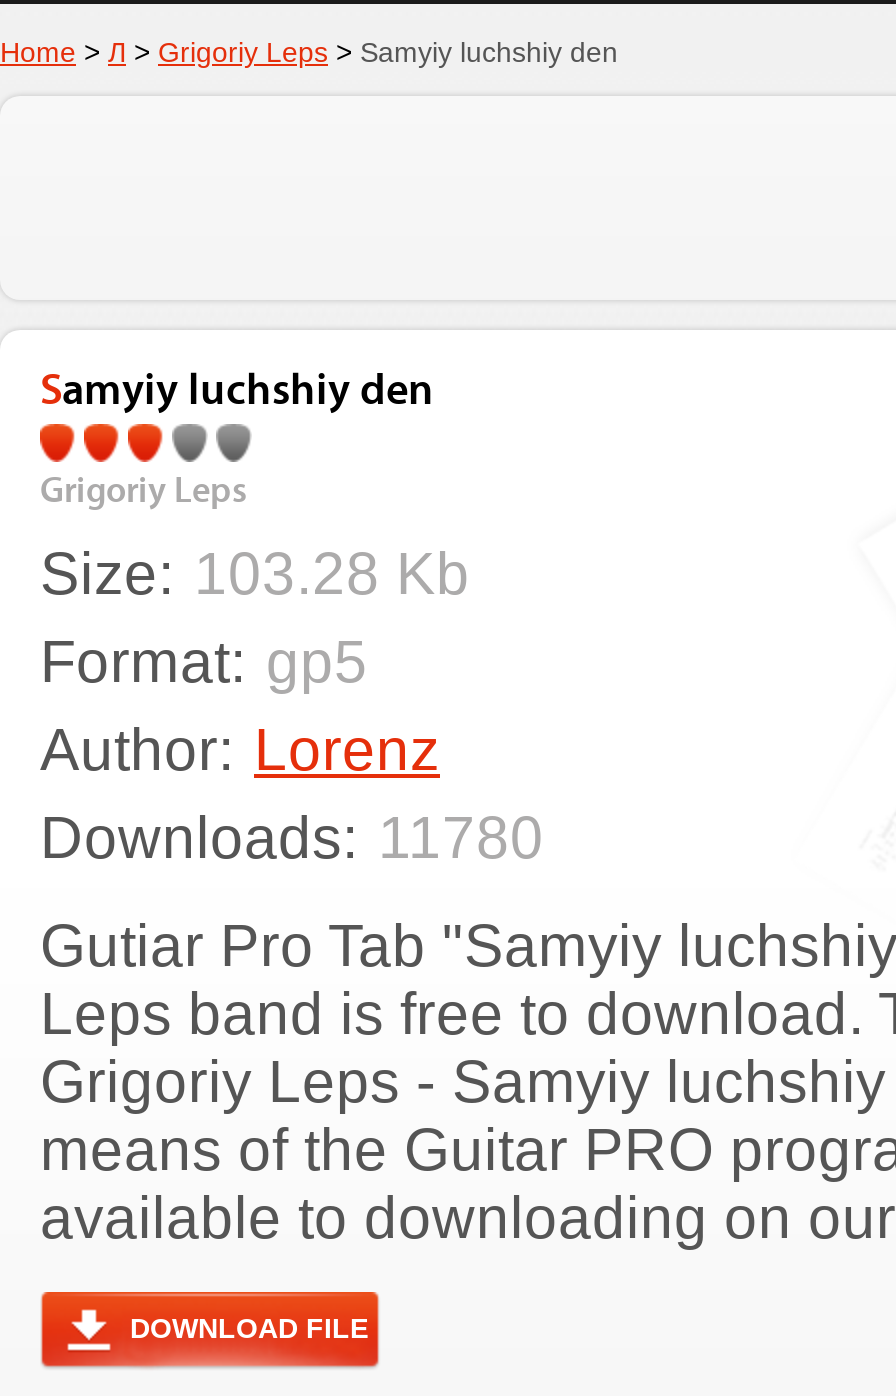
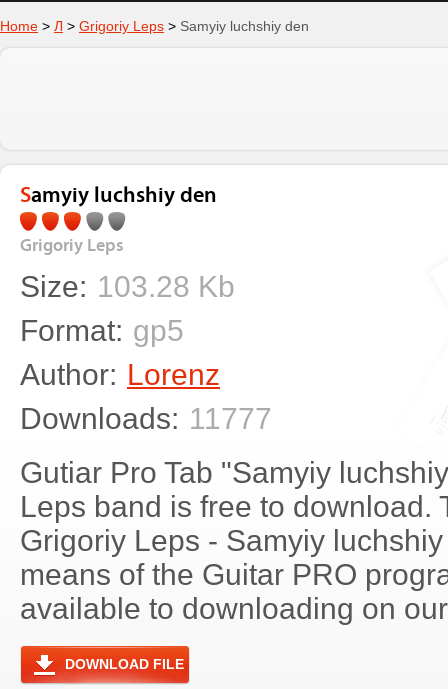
- Downloads: 11780
+ Downloads: 11777
